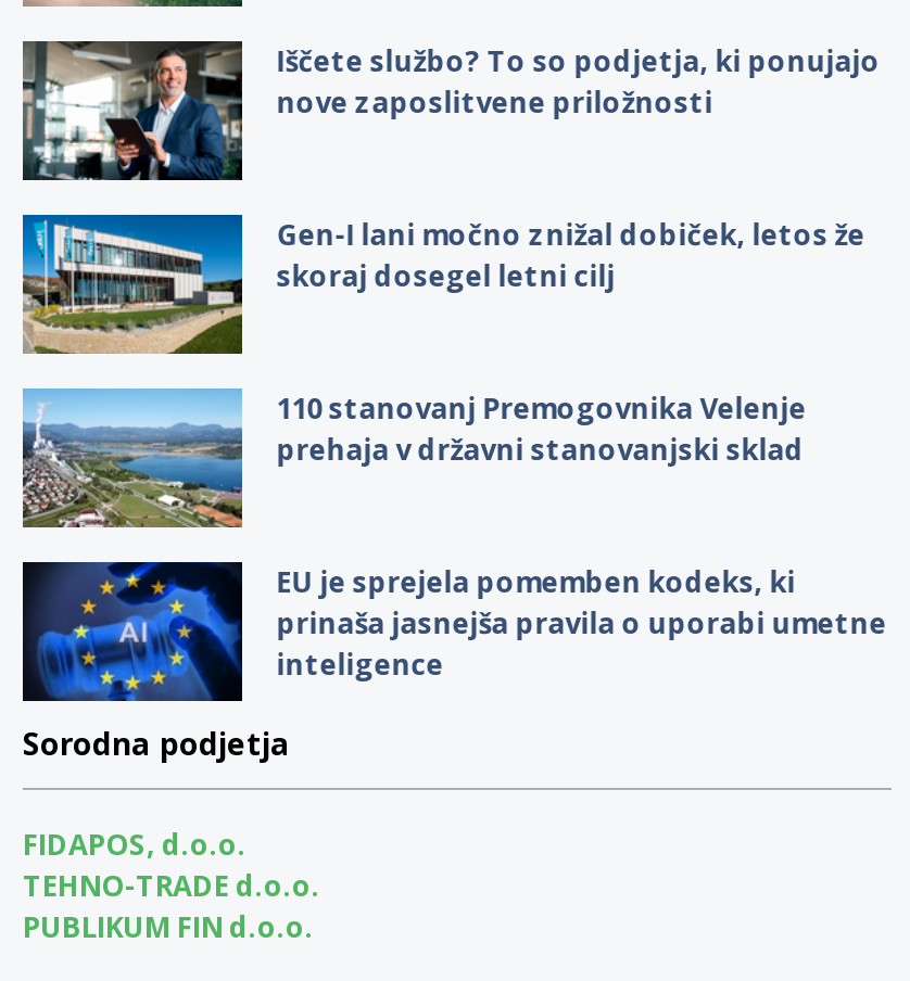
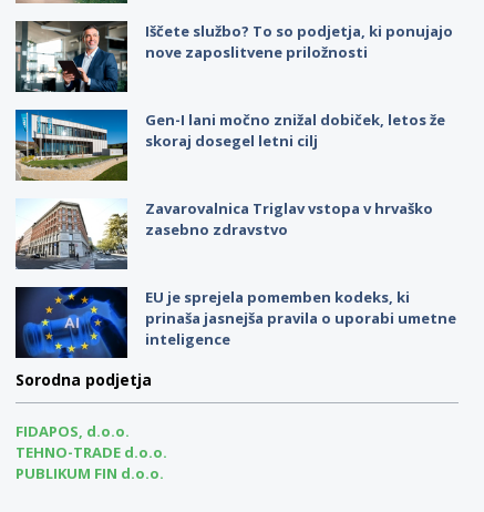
- [image]
- 110 stanovanj Premogovnika Velenje
- prehaja v državni stanovanjski sklad
+ [image]
+ Zavarovalnica Triglav vstopa v hrvaško
+ zasebno zdravstvo
